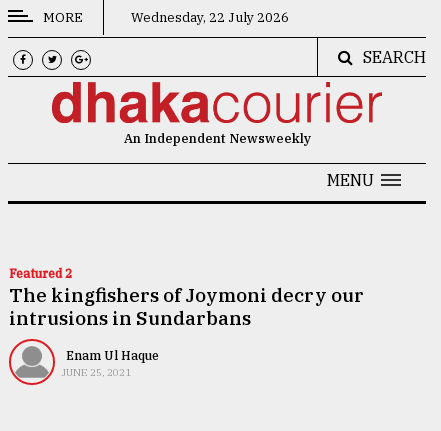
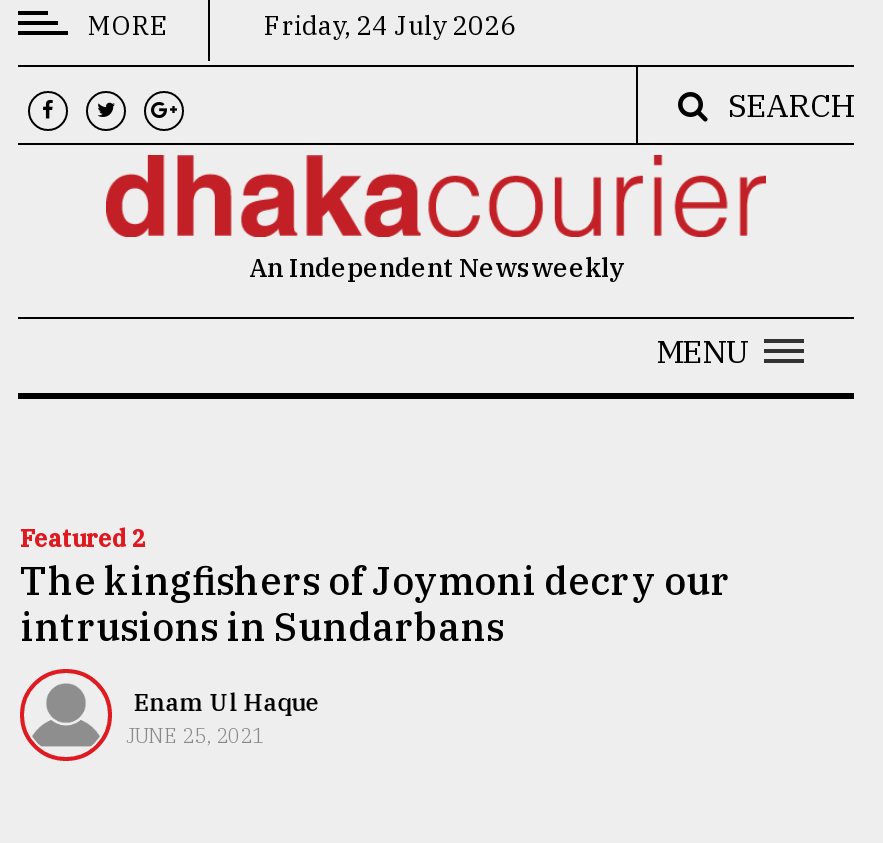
- Wednesday, 22 July 2026
+ Friday, 24 July 2026
